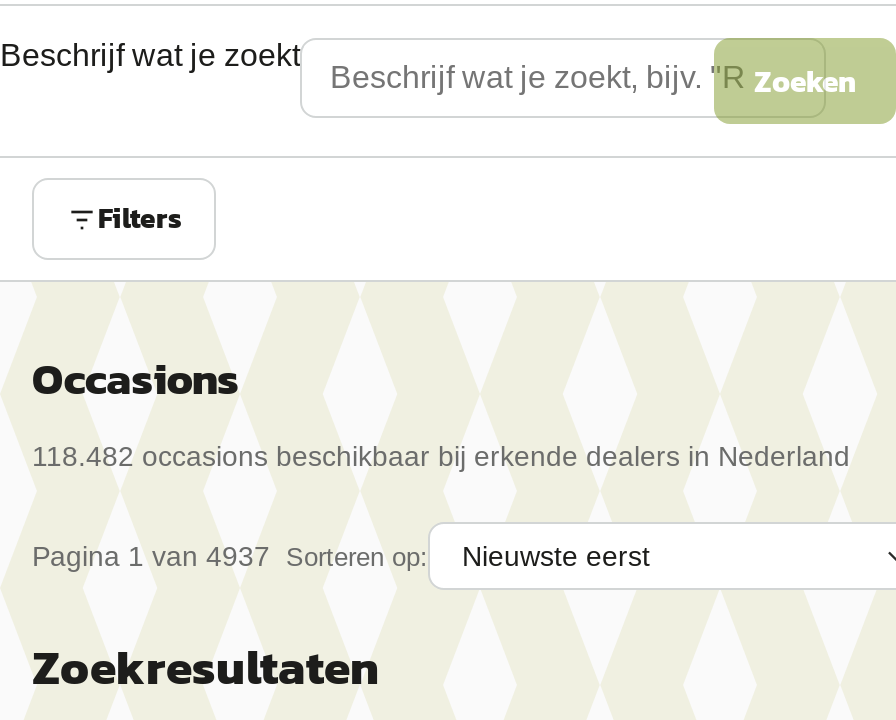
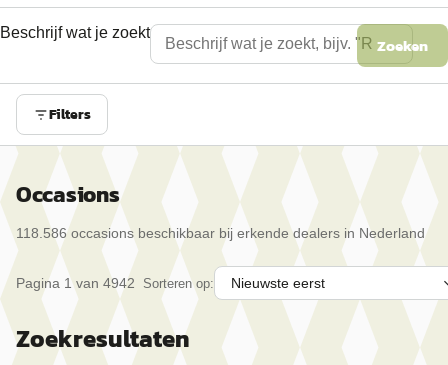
- 118.482 occasions beschikbaar bij erkende dealers in Nederland
+ 118.586 occasions beschikbaar bij erkende dealers in Nederland

- Pagina 1 van 4937 Sorteren op:
+ Pagina 1 van 4942 Sorteren op:
